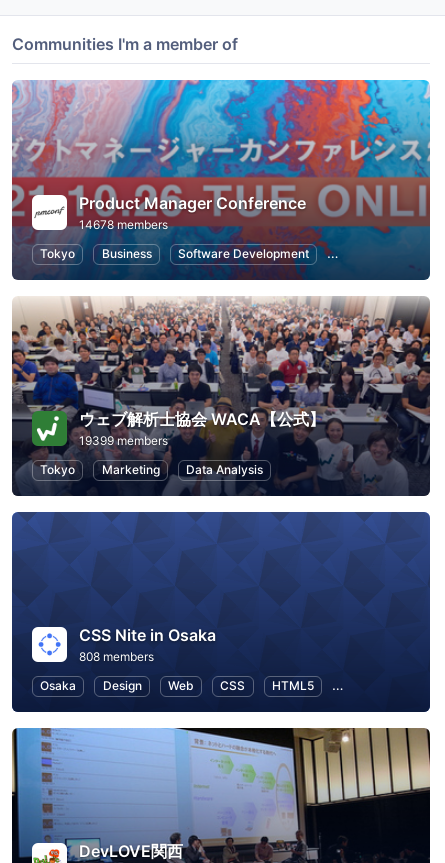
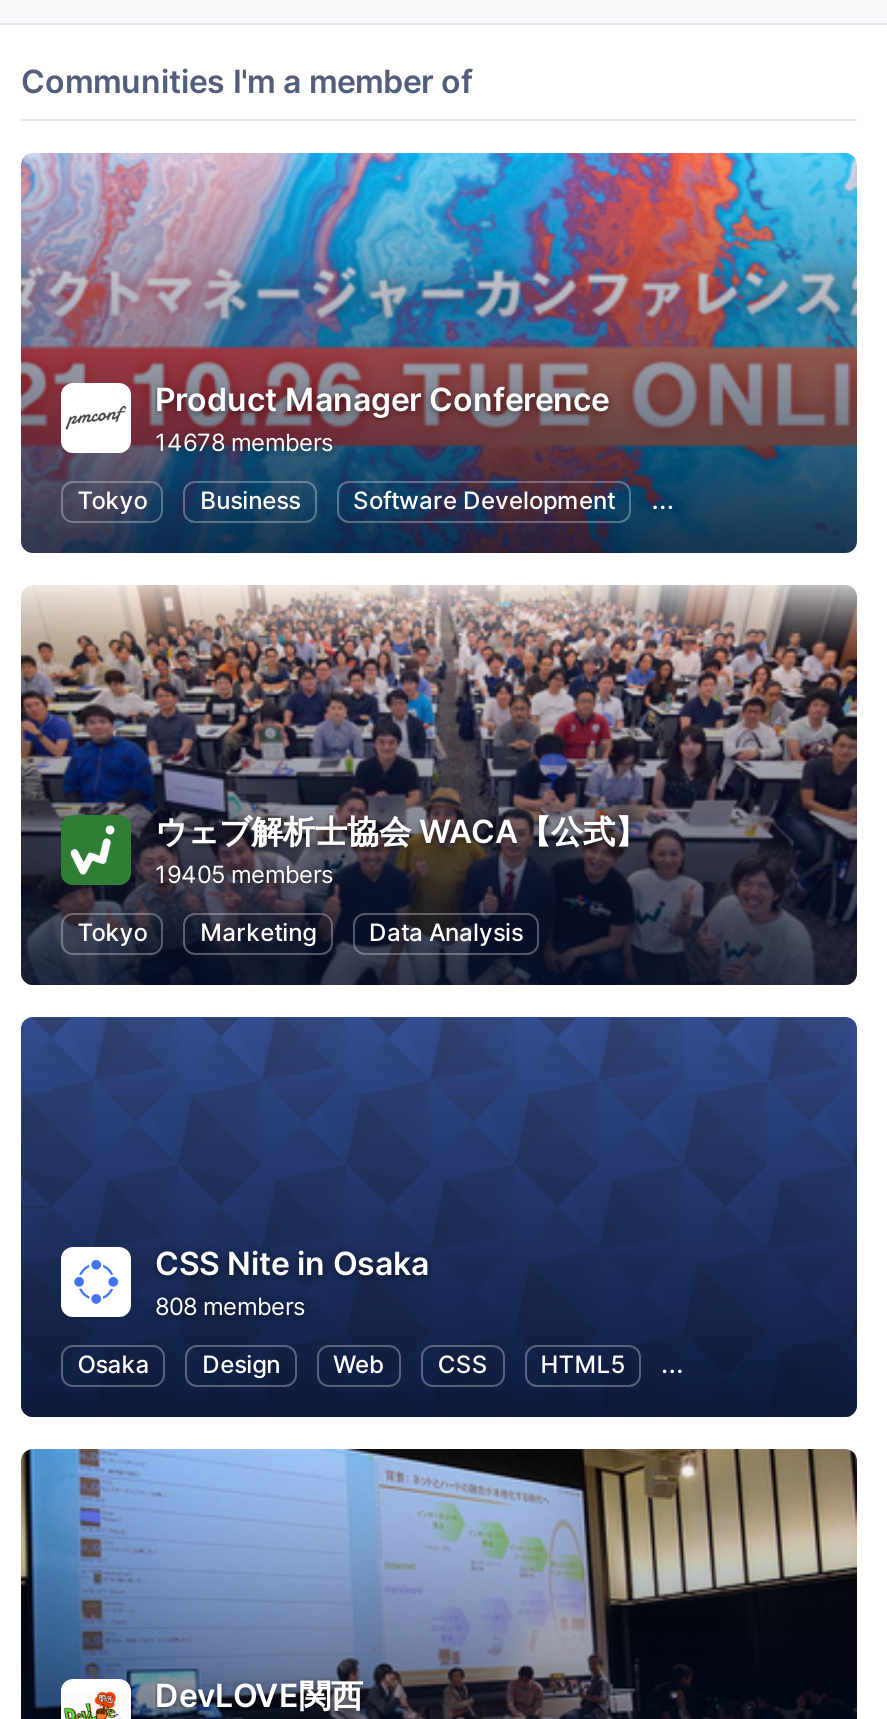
- 19399 members
+ 19405 members
